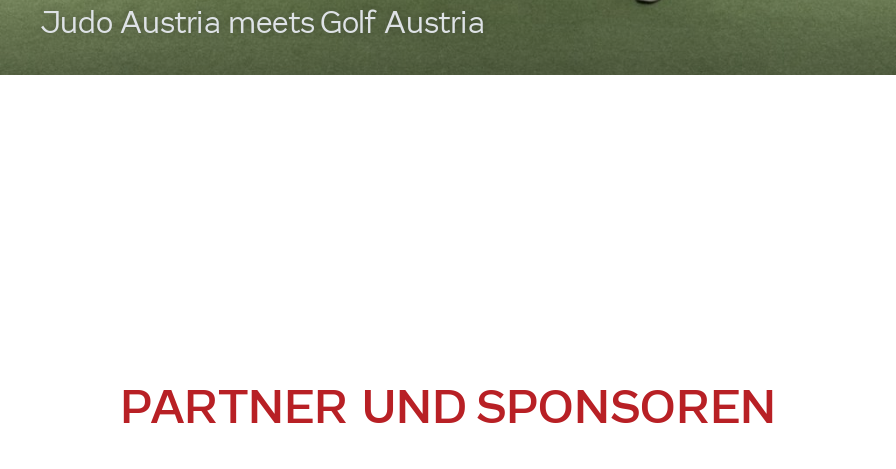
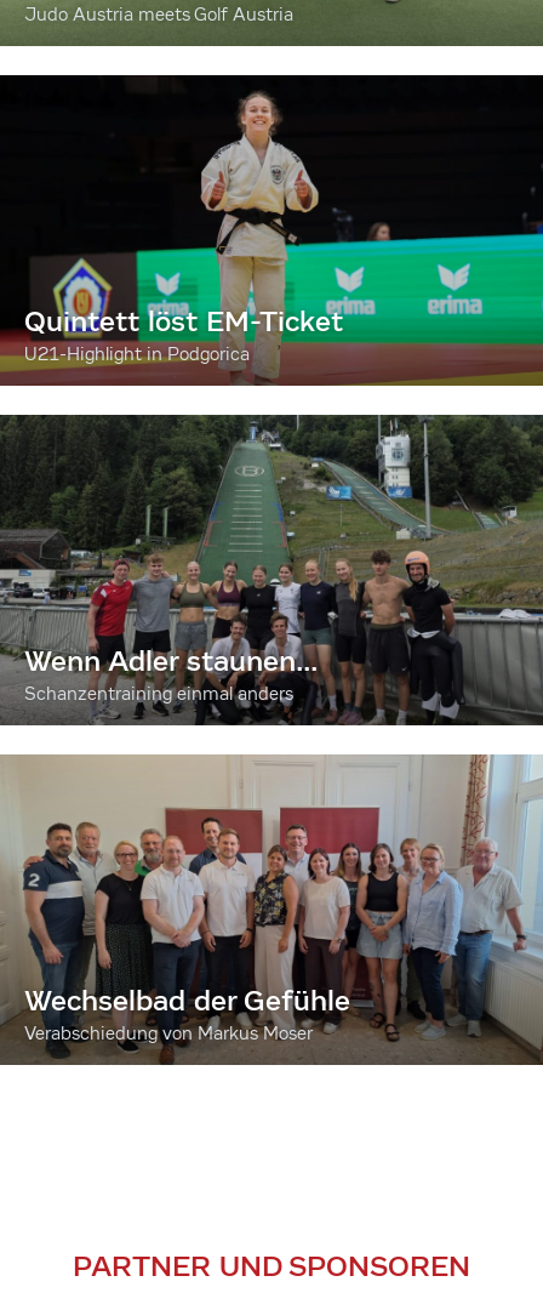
+ [image]
+ Quintett löst EM-Ticket
+ U21-Highlight in Podgorica

+ [image]
+ Wenn Adler staunen...
+ Schanzentraining einmal anders

+ [image]
+ Wechselbad der Gefühle
+ Verabschiedung von Markus Moser
